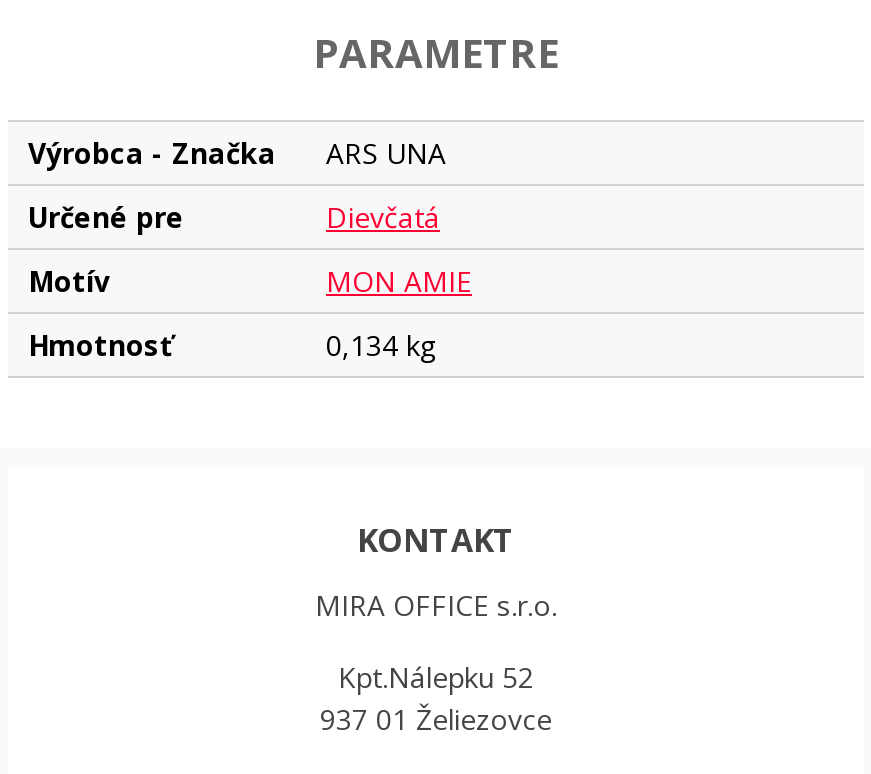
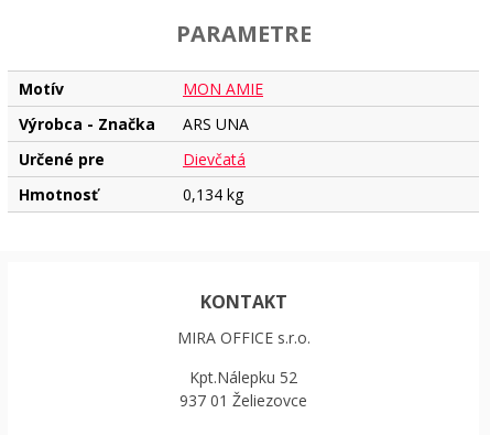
moved down: Výrobca - Značka | ARS UNA | Určené pre | Dievčatá

moved up: Motív | MON AMIE
